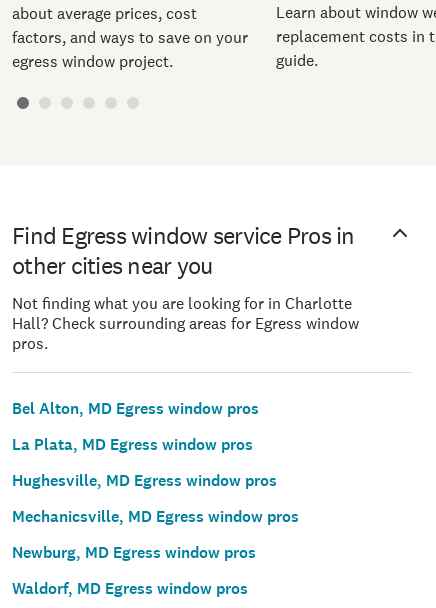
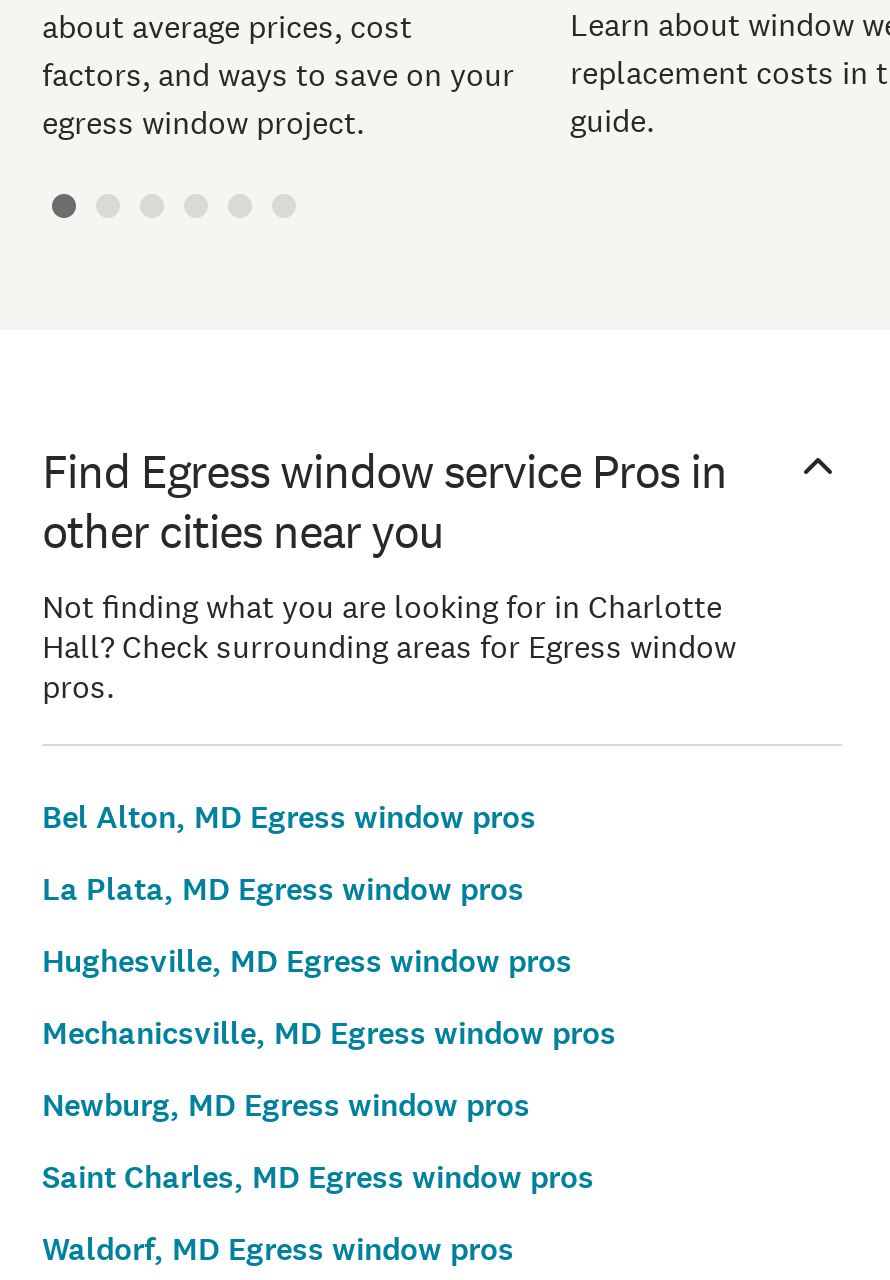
+ Saint Charles, MD Egress window pros
